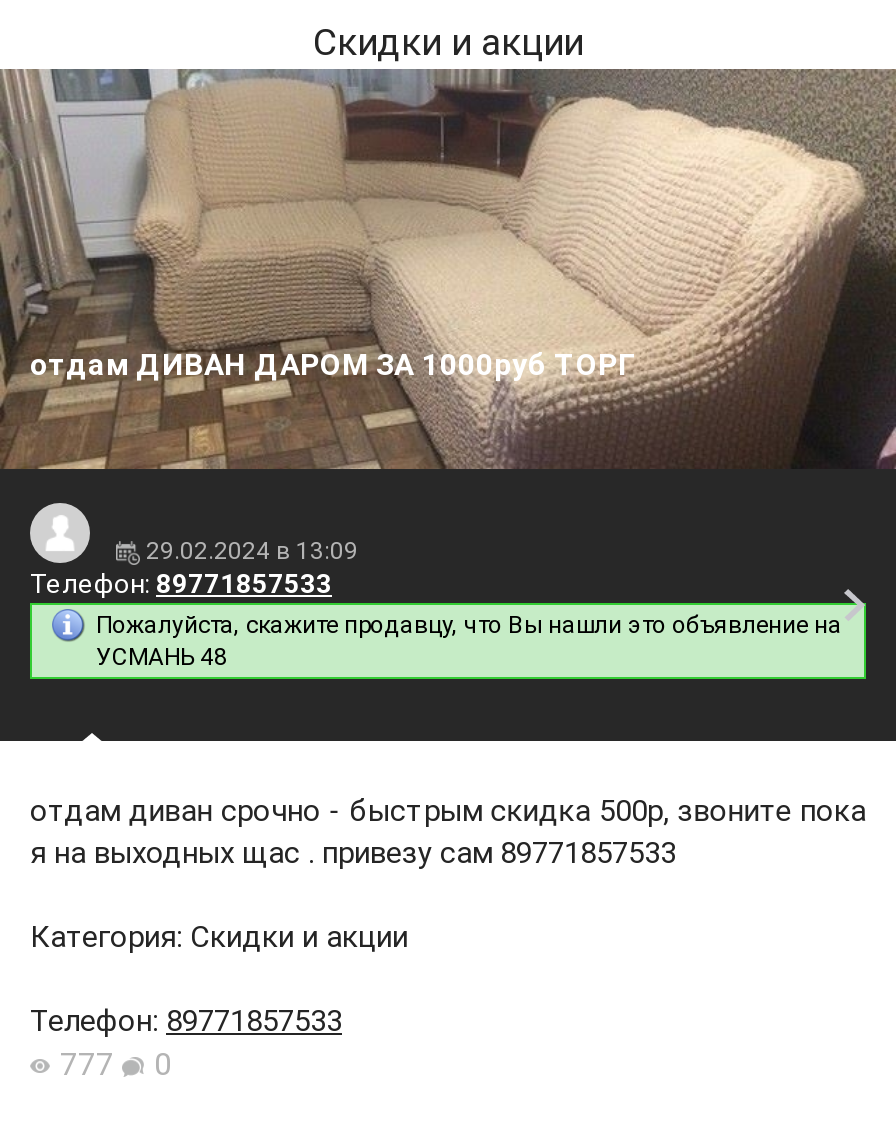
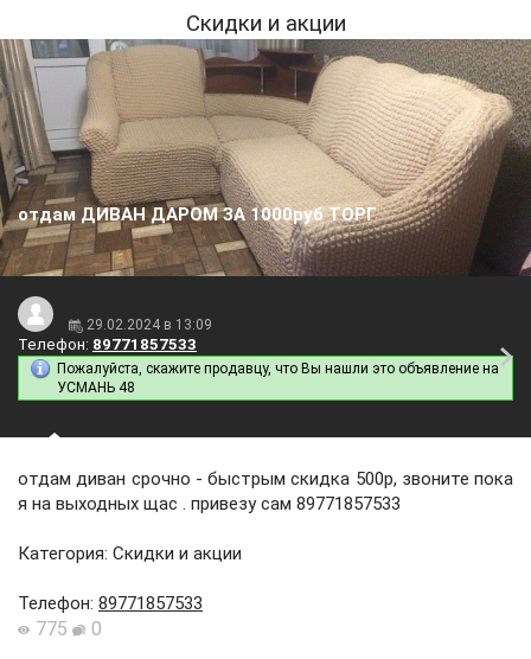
- 777 0
+ 775 0
